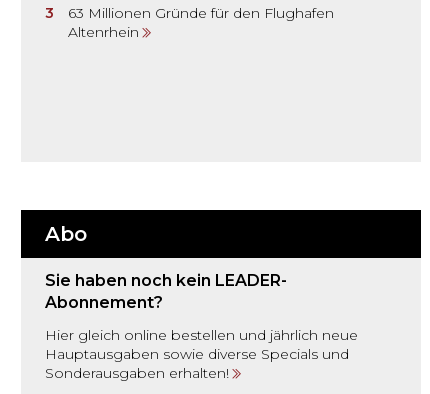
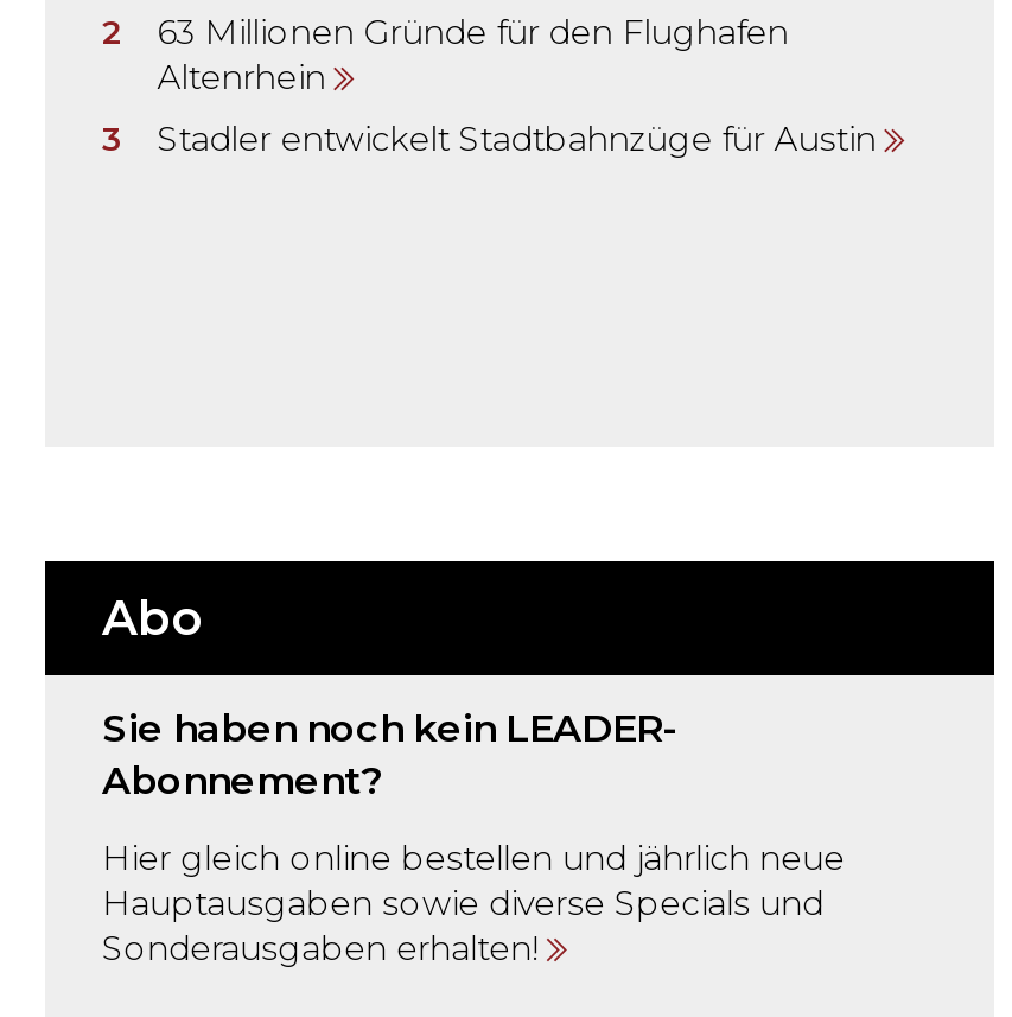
+ Stadler entwickelt Stadtbahnzüge für Austin
